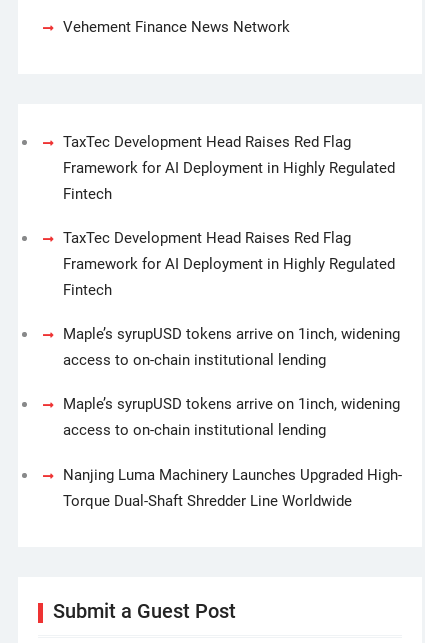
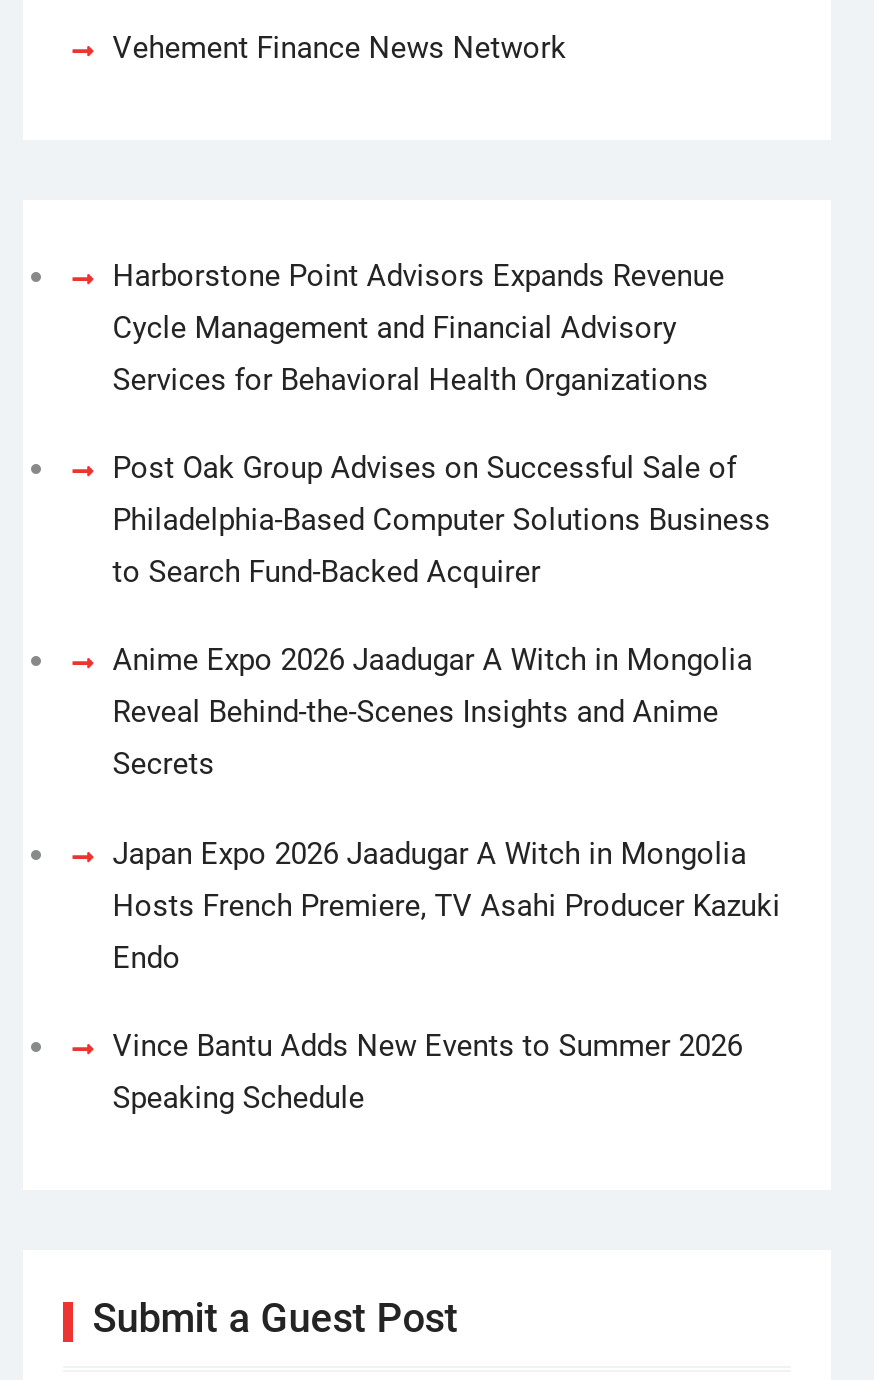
- TaxTec Development Head Raises Red Flag
- Framework for AI Deployment in Highly Regulated
- Fintech
+ Harborstone Point Advisors Expands Revenue
+ Cycle Management and Financial Advisory
+ Services for Behavioral Health Organizations

- TaxTec Development Head Raises Red Flag
- Framework for AI Deployment in Highly Regulated
- Fintech
+ Post Oak Group Advises on Successful Sale of
+ Philadelphia-Based Computer Solutions Business
+ to Search Fund-Backed Acquirer

- Maple’s syrupUSD tokens arrive on 1inch, widening
- access to on-chain institutional lending
+ Anime Expo 2026 Jaadugar A Witch in Mongolia
+ Reveal Behind-the-Scenes Insights and Anime
+ Secrets

- Maple’s syrupUSD tokens arrive on 1inch, widening
- access to on-chain institutional lending
+ Japan Expo 2026 Jaadugar A Witch in Mongolia
+ Hosts French Premiere, TV Asahi Producer Kazuki
+ Endo

- Nanjing Luma Machinery Launches Upgraded High-
- Torque Dual-Shaft Shredder Line Worldwide
+ Vince Bantu Adds New Events to Summer 2026
+ Speaking Schedule
